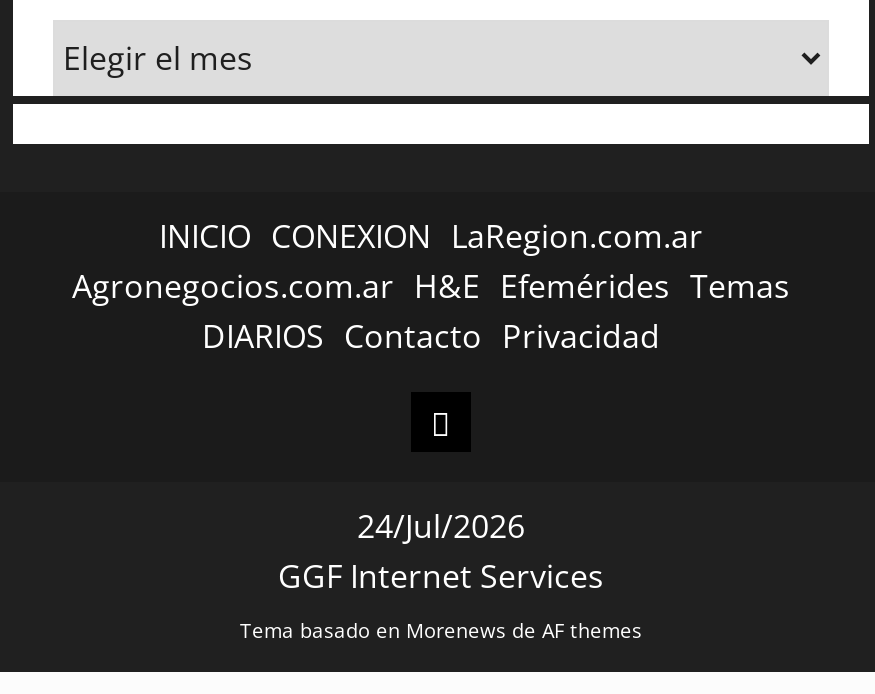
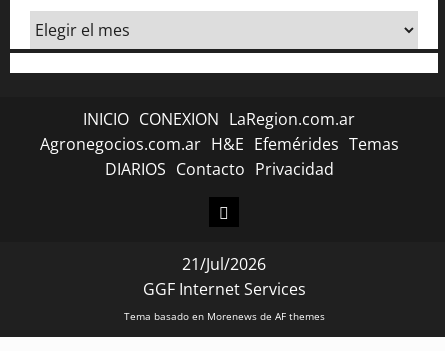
- 24/Jul/2026
+ 21/Jul/2026
